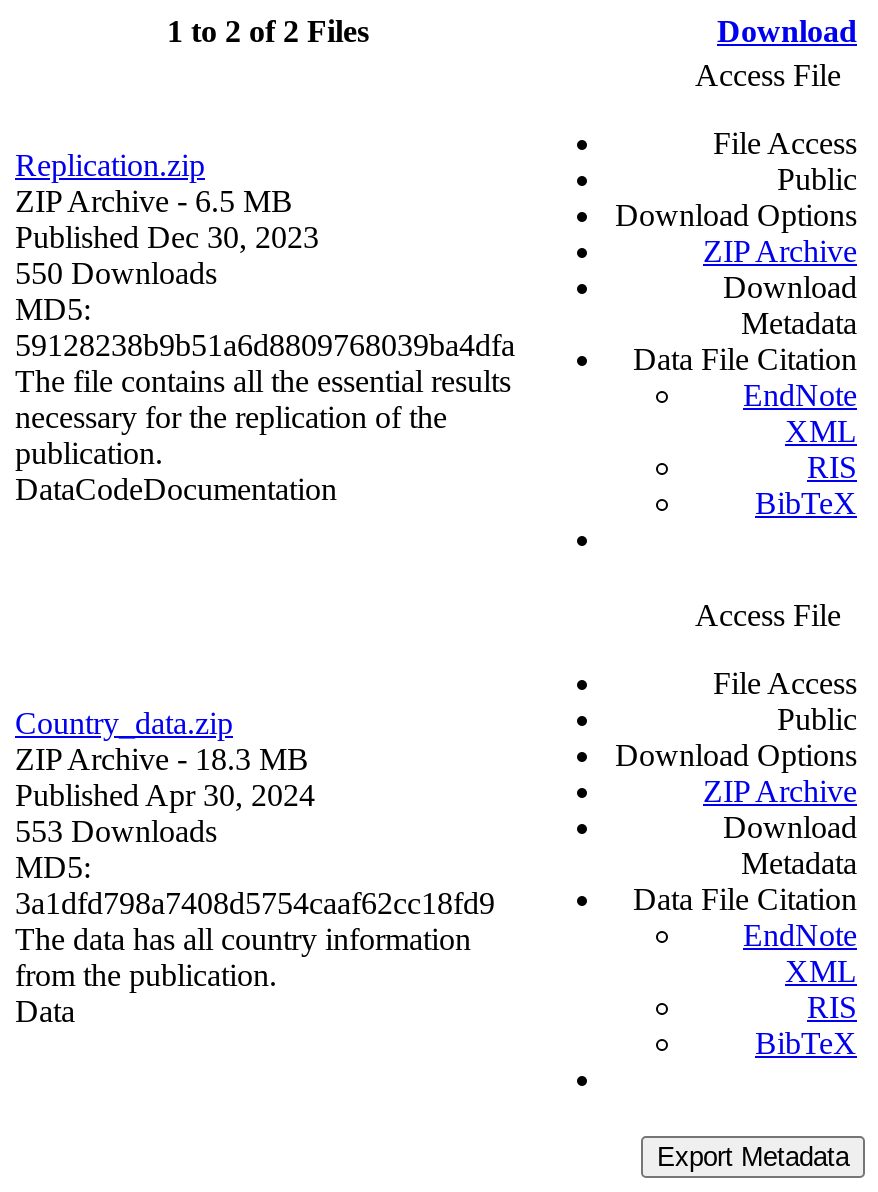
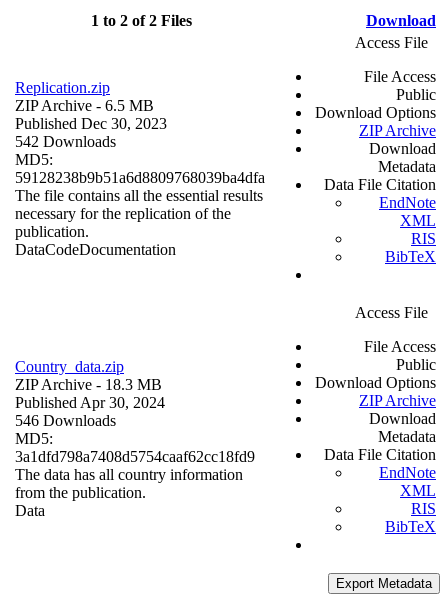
- 550 Downloads
+ 542 Downloads

- 553 Downloads
+ 546 Downloads
